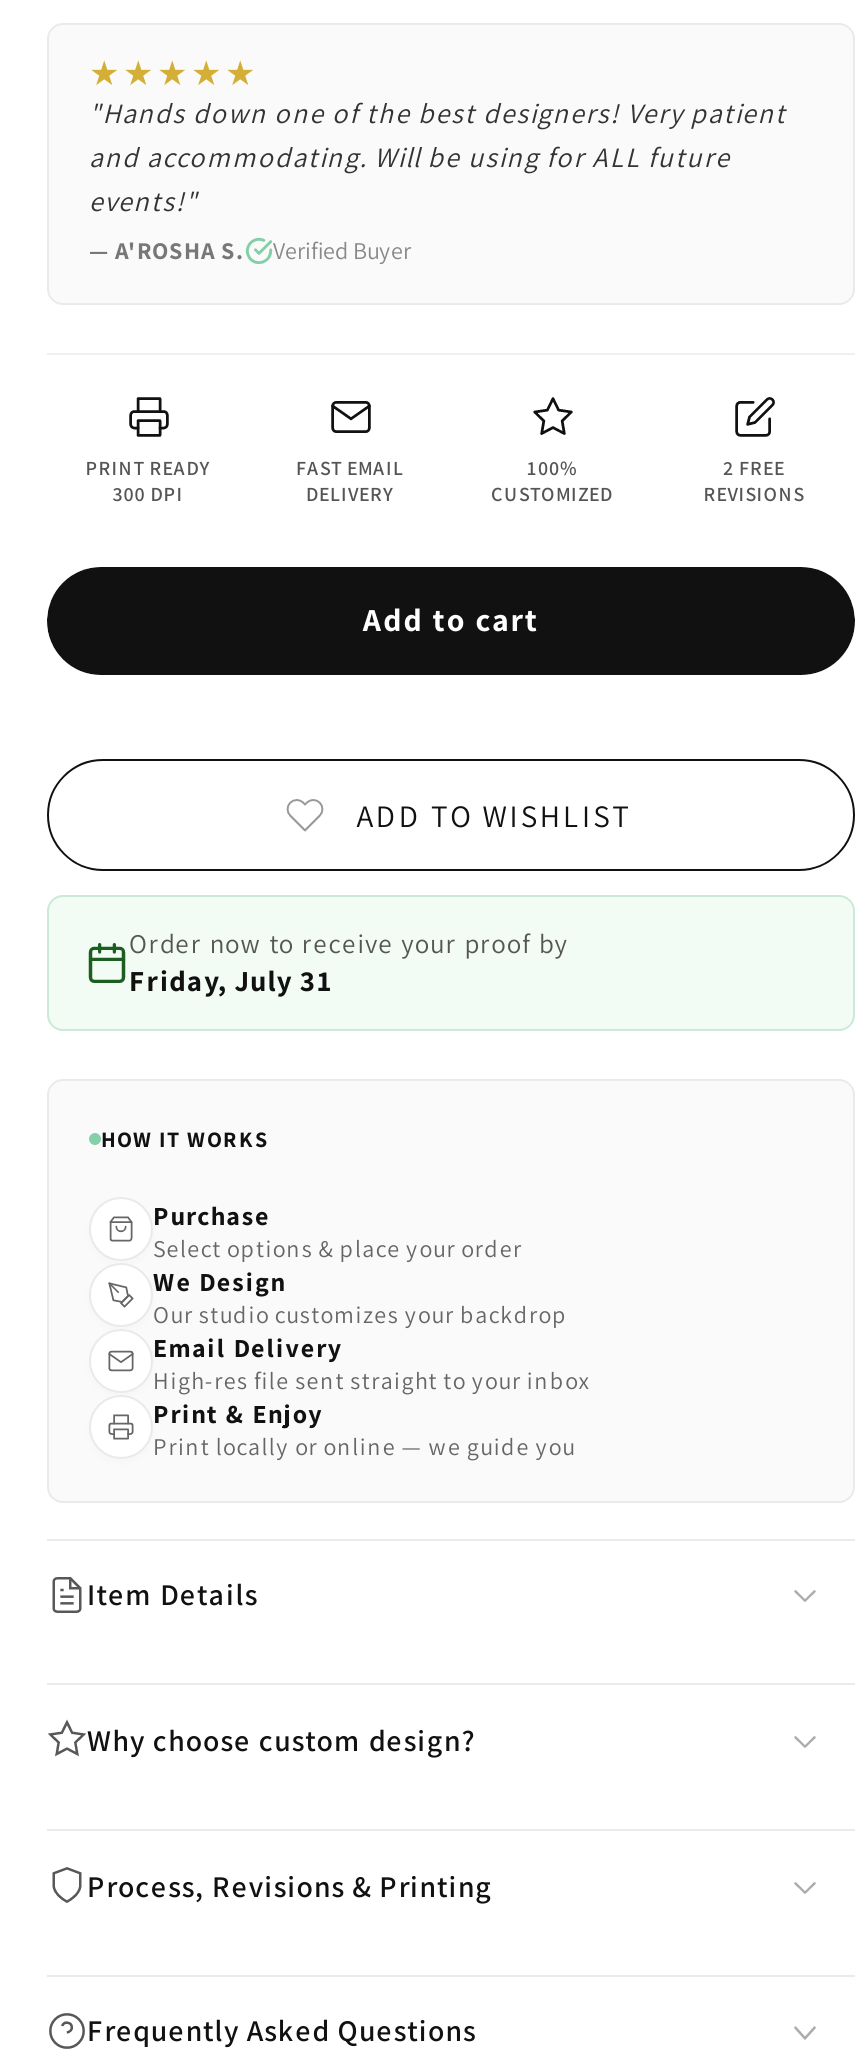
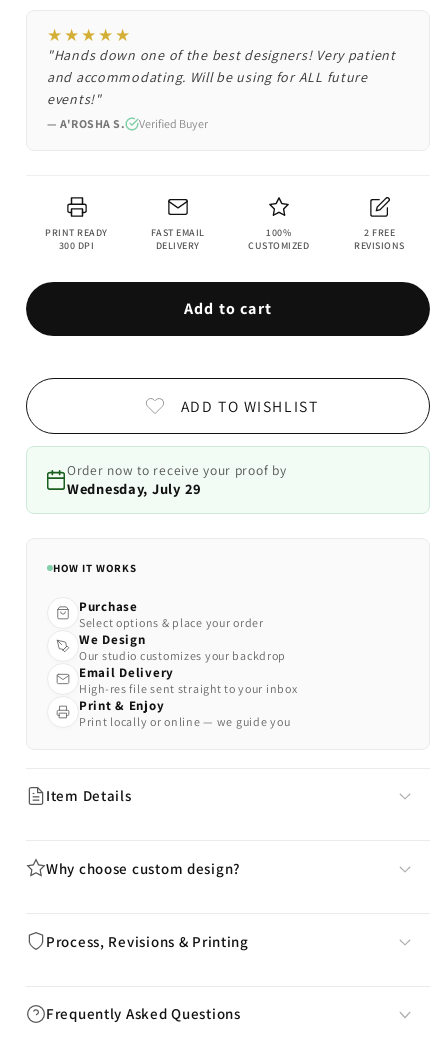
- Friday, July 31
+ Wednesday, July 29
